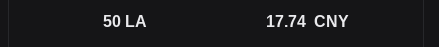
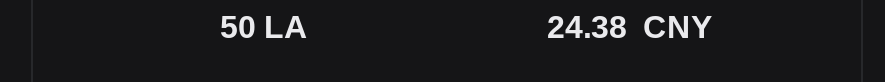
- 17.74 CNY
+ 24.38 CNY
